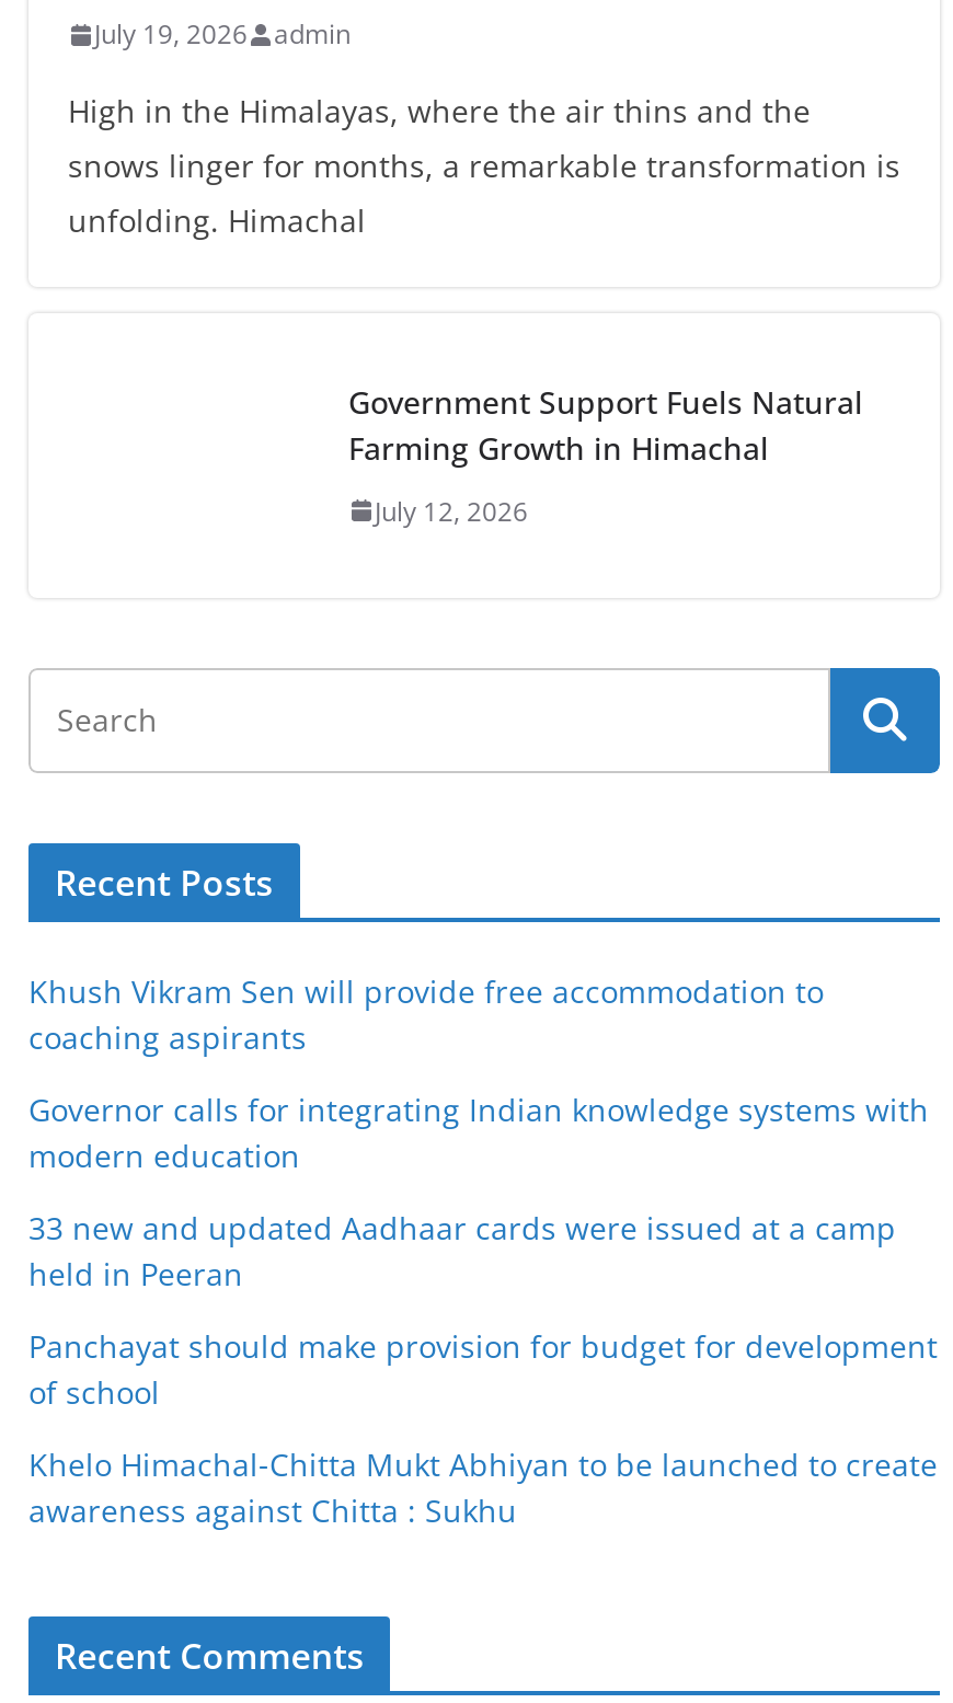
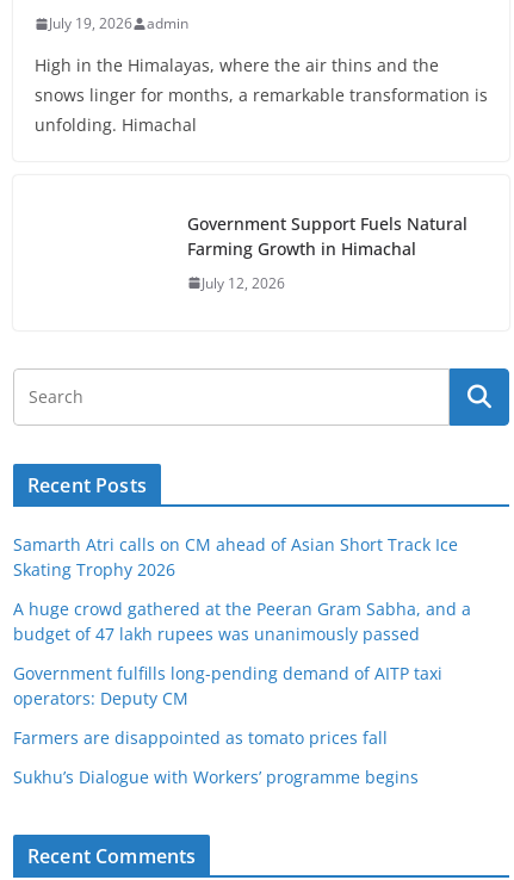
- Khush Vikram Sen will provide free accommodation to
- coaching aspirants
+ Samarth Atri calls on CM ahead of Asian Short Track Ice
+ Skating Trophy 2026

- Governor calls for integrating Indian knowledge systems with
- modern education
+ A huge crowd gathered at the Peeran Gram Sabha, and a
+ budget of 47 lakh rupees was unanimously passed

- 33 new and updated Aadhaar cards were issued at a camp
- held in Peeran
+ Government fulfills long-pending demand of AITP taxi
+ operators: Deputy CM

- Panchayat should make provision for budget for development
- of school
+ Farmers are disappointed as tomato prices fall

- Khelo Himachal-Chitta Mukt Abhiyan to be launched to create
- awareness against Chitta : Sukhu
+ Sukhu’s Dialogue with Workers’ programme begins
